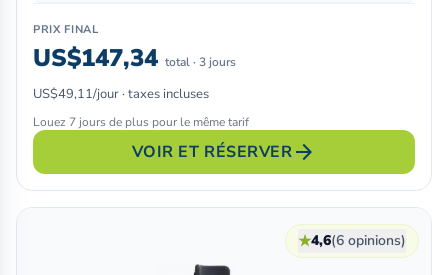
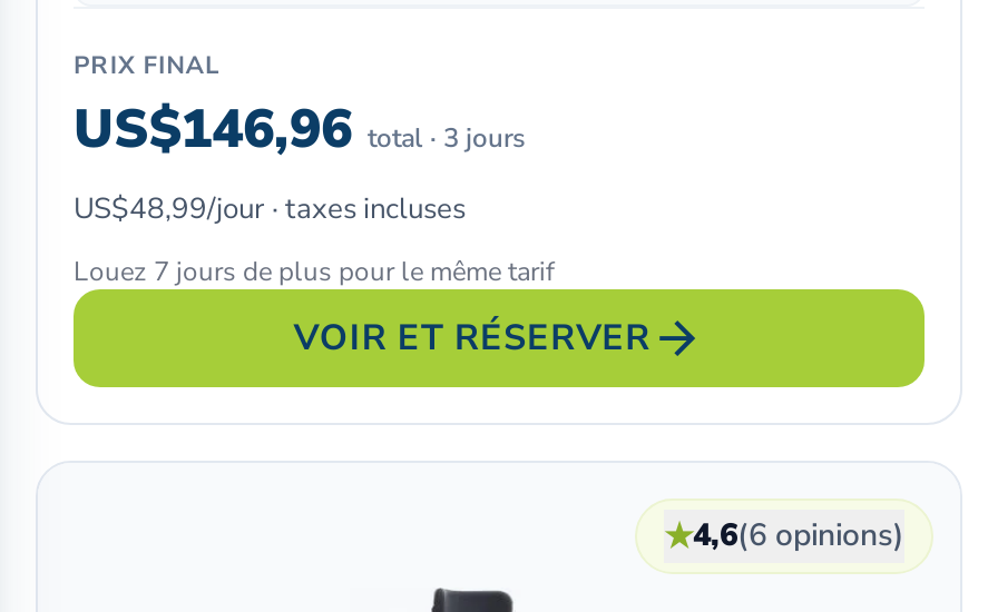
- US$147,34 total · 3 jours
+ US$146,96 total · 3 jours

- US$49,11/jour · taxes incluses
+ US$48,99/jour · taxes incluses
